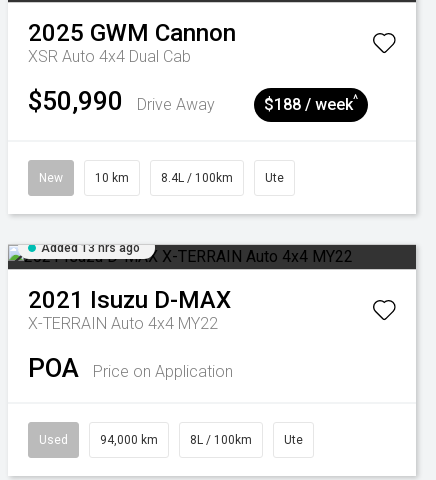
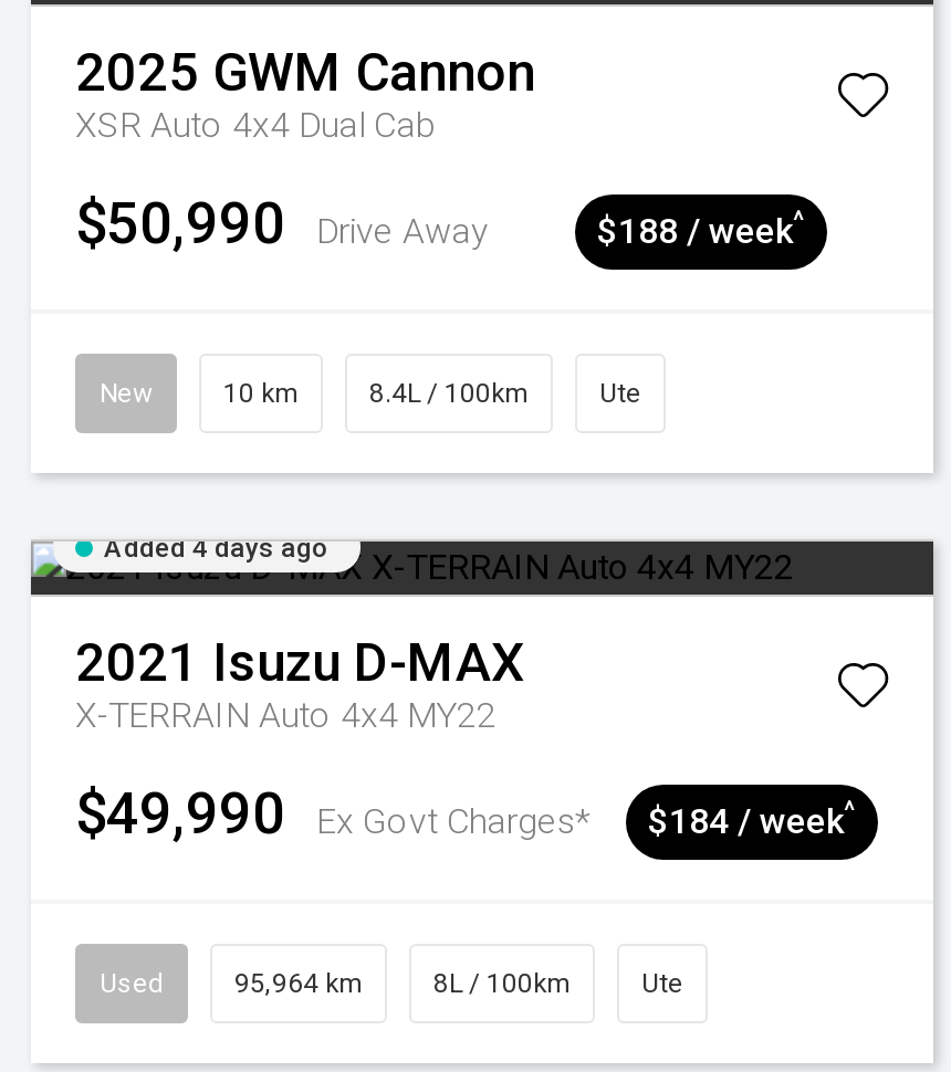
- Added 13 hrs ago
+ Added 4 days ago

- POA
- Price on Application
+ $49,990
+ Ex Govt Charges*
+ $184 / week^

- 94,000 km
+ 95,964 km
